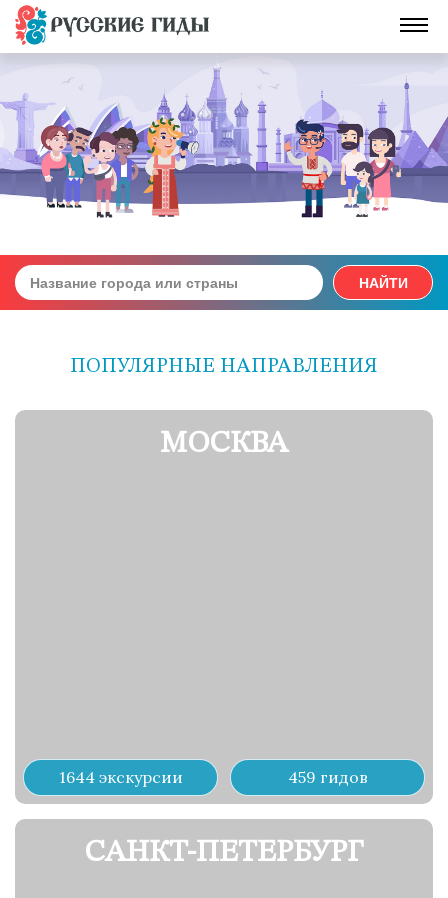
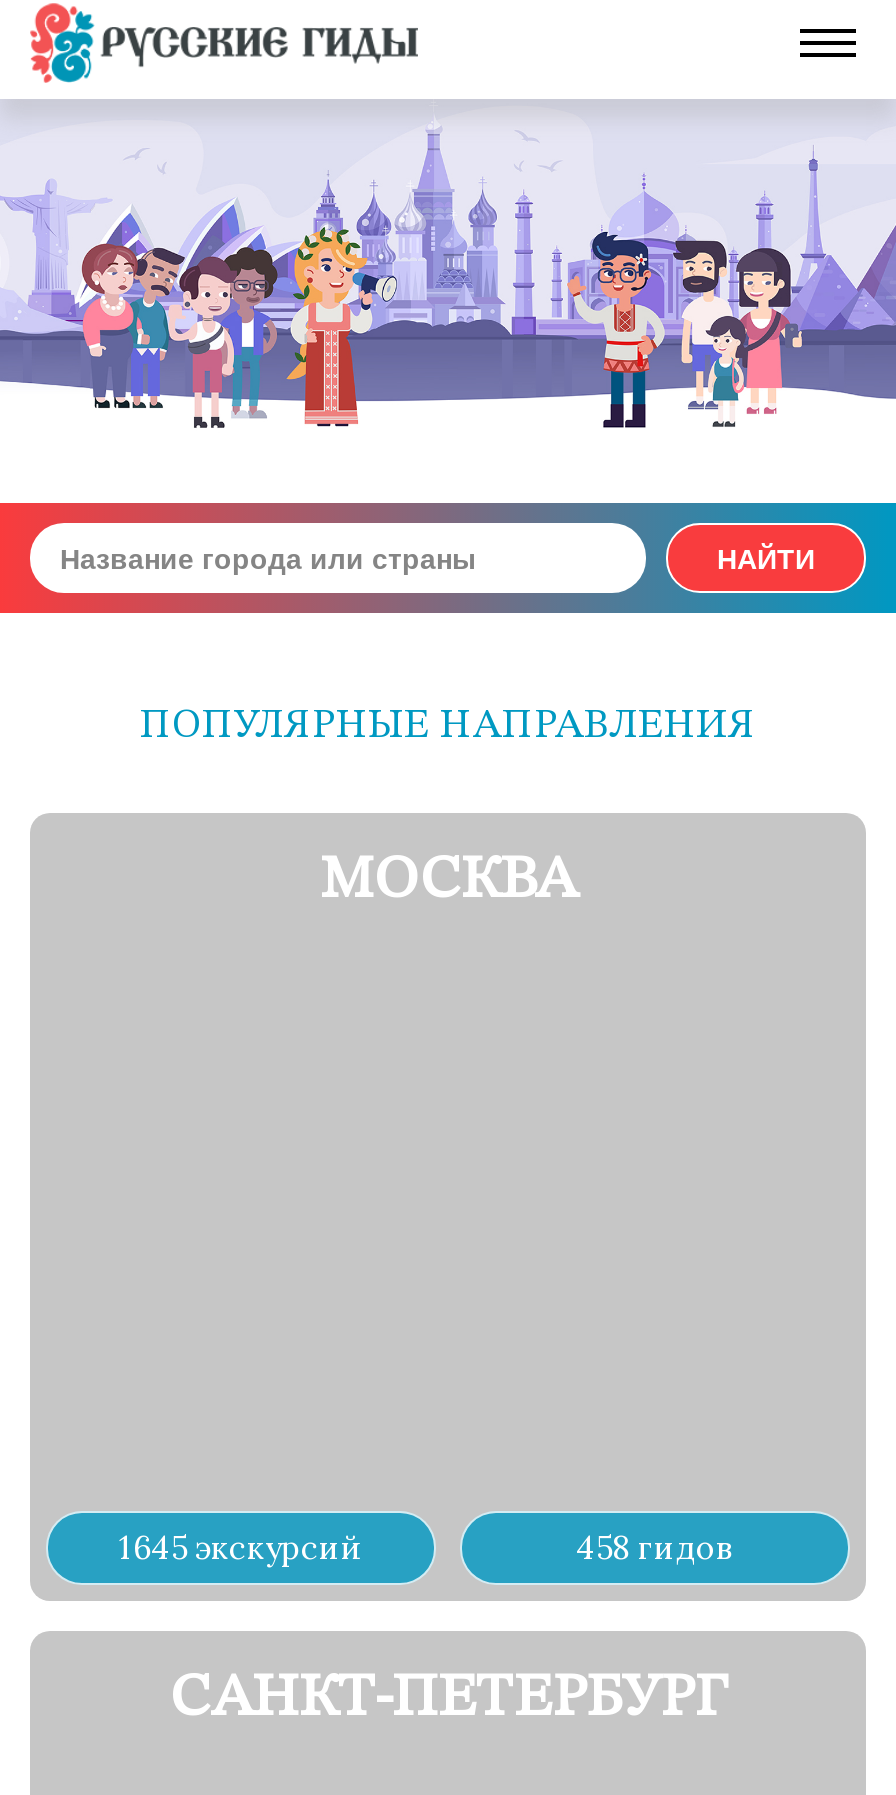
- 1644 экскурсии
- 459 гидов
+ 1645 экскурсий
+ 458 гидов
